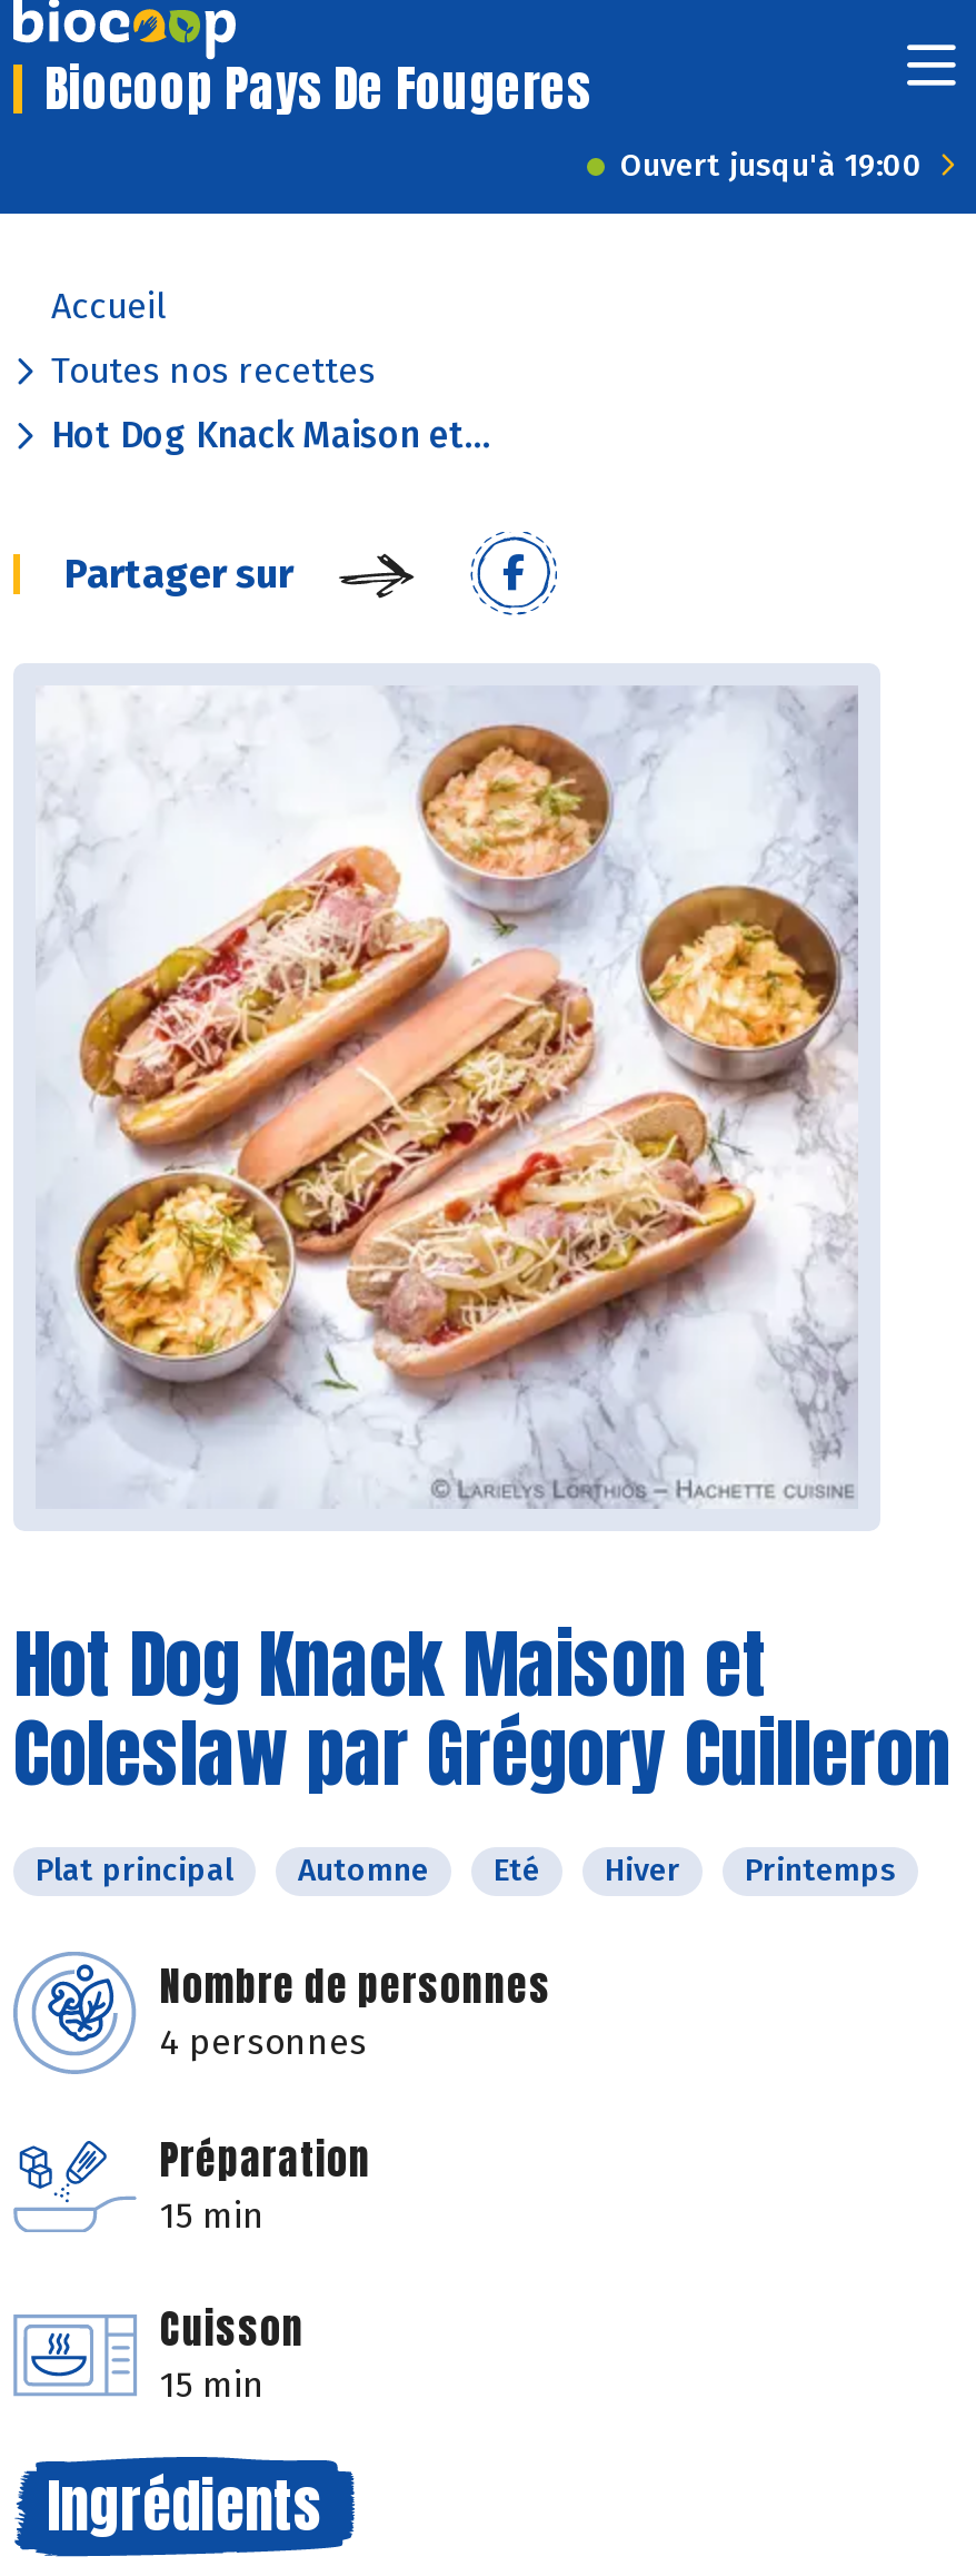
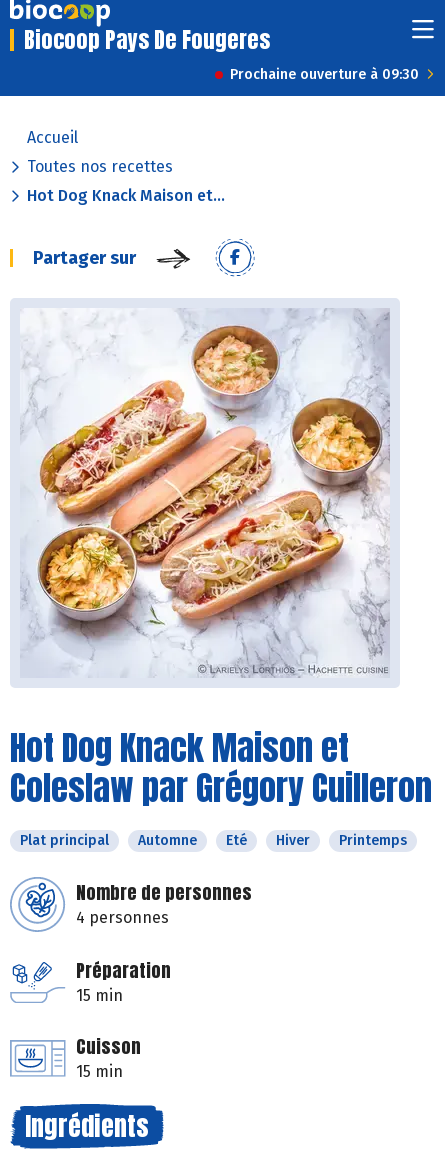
- Ouvert jusqu'à 19:00
+ Prochaine ouverture à 09:30
